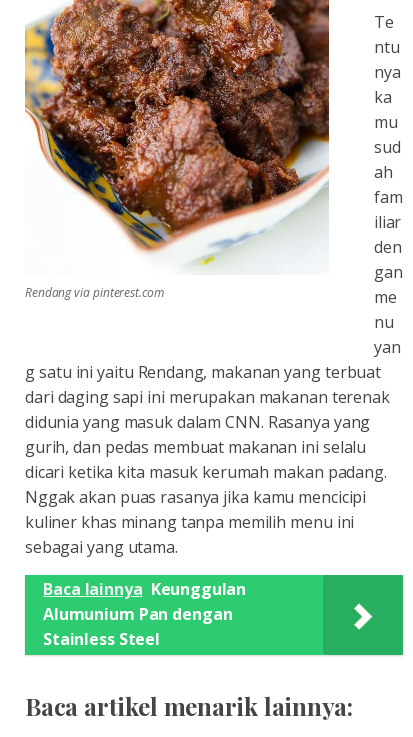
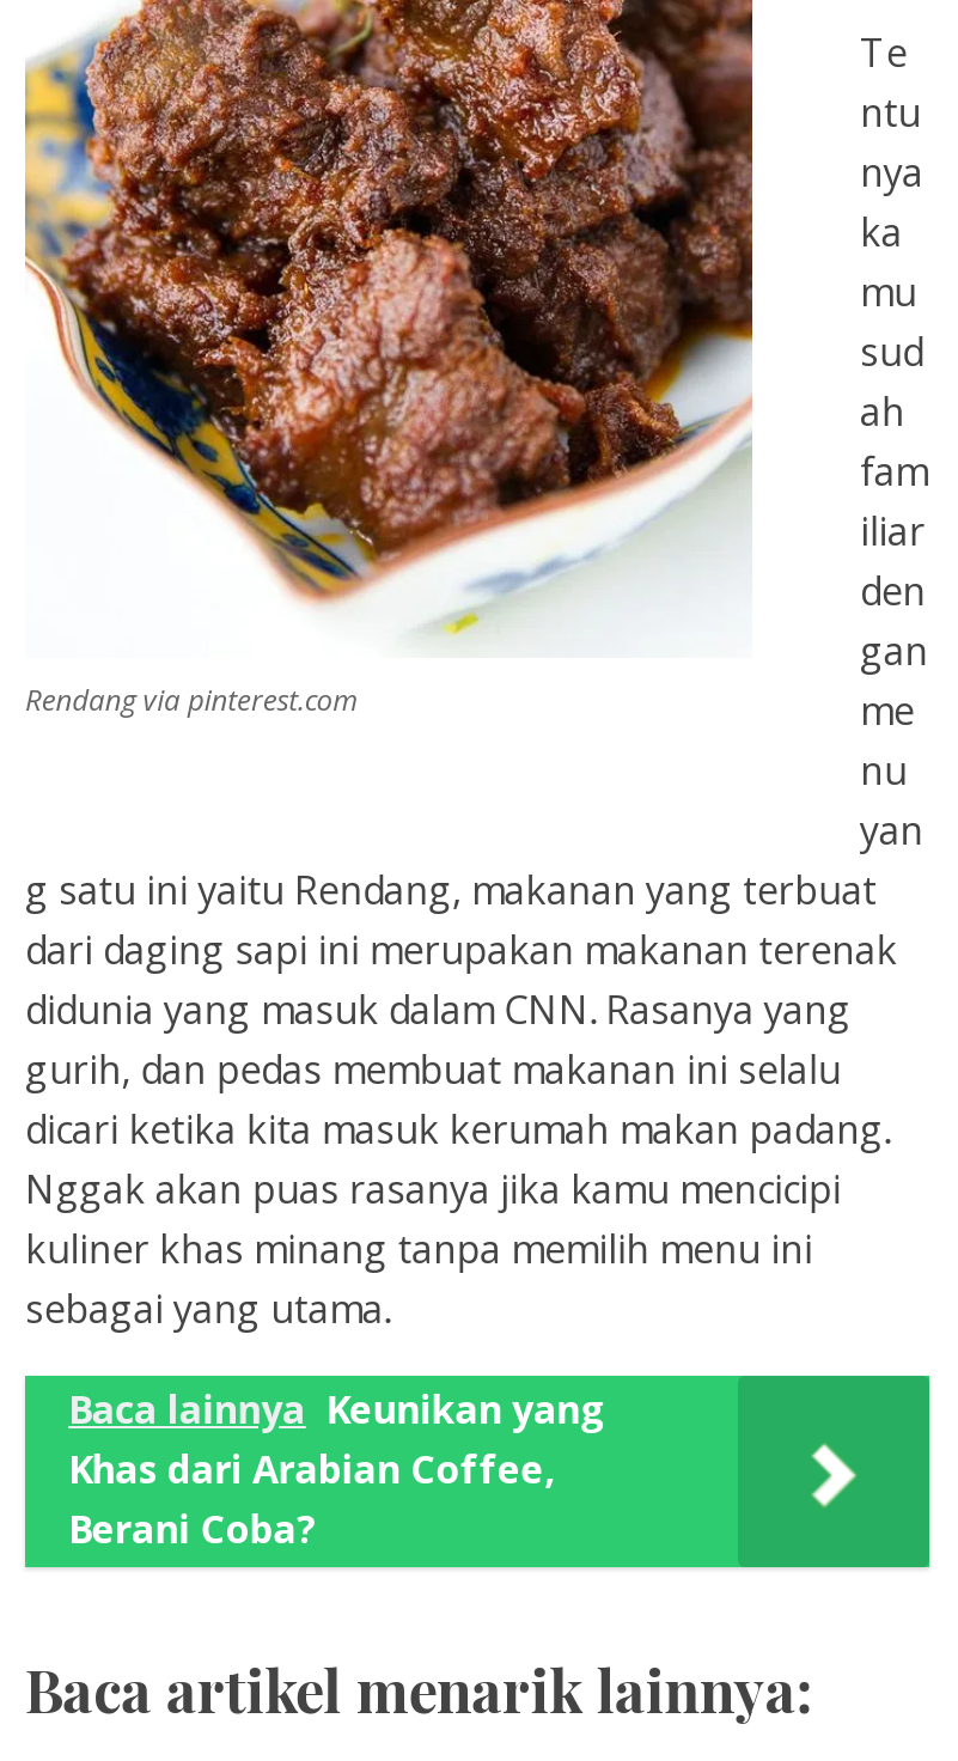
- Baca lainnya Keunggulan
- Alumunium Pan dengan
- Stainless Steel
+ Baca lainnya Keunikan yang
+ Khas dari Arabian Coffee,
+ Berani Coba?
